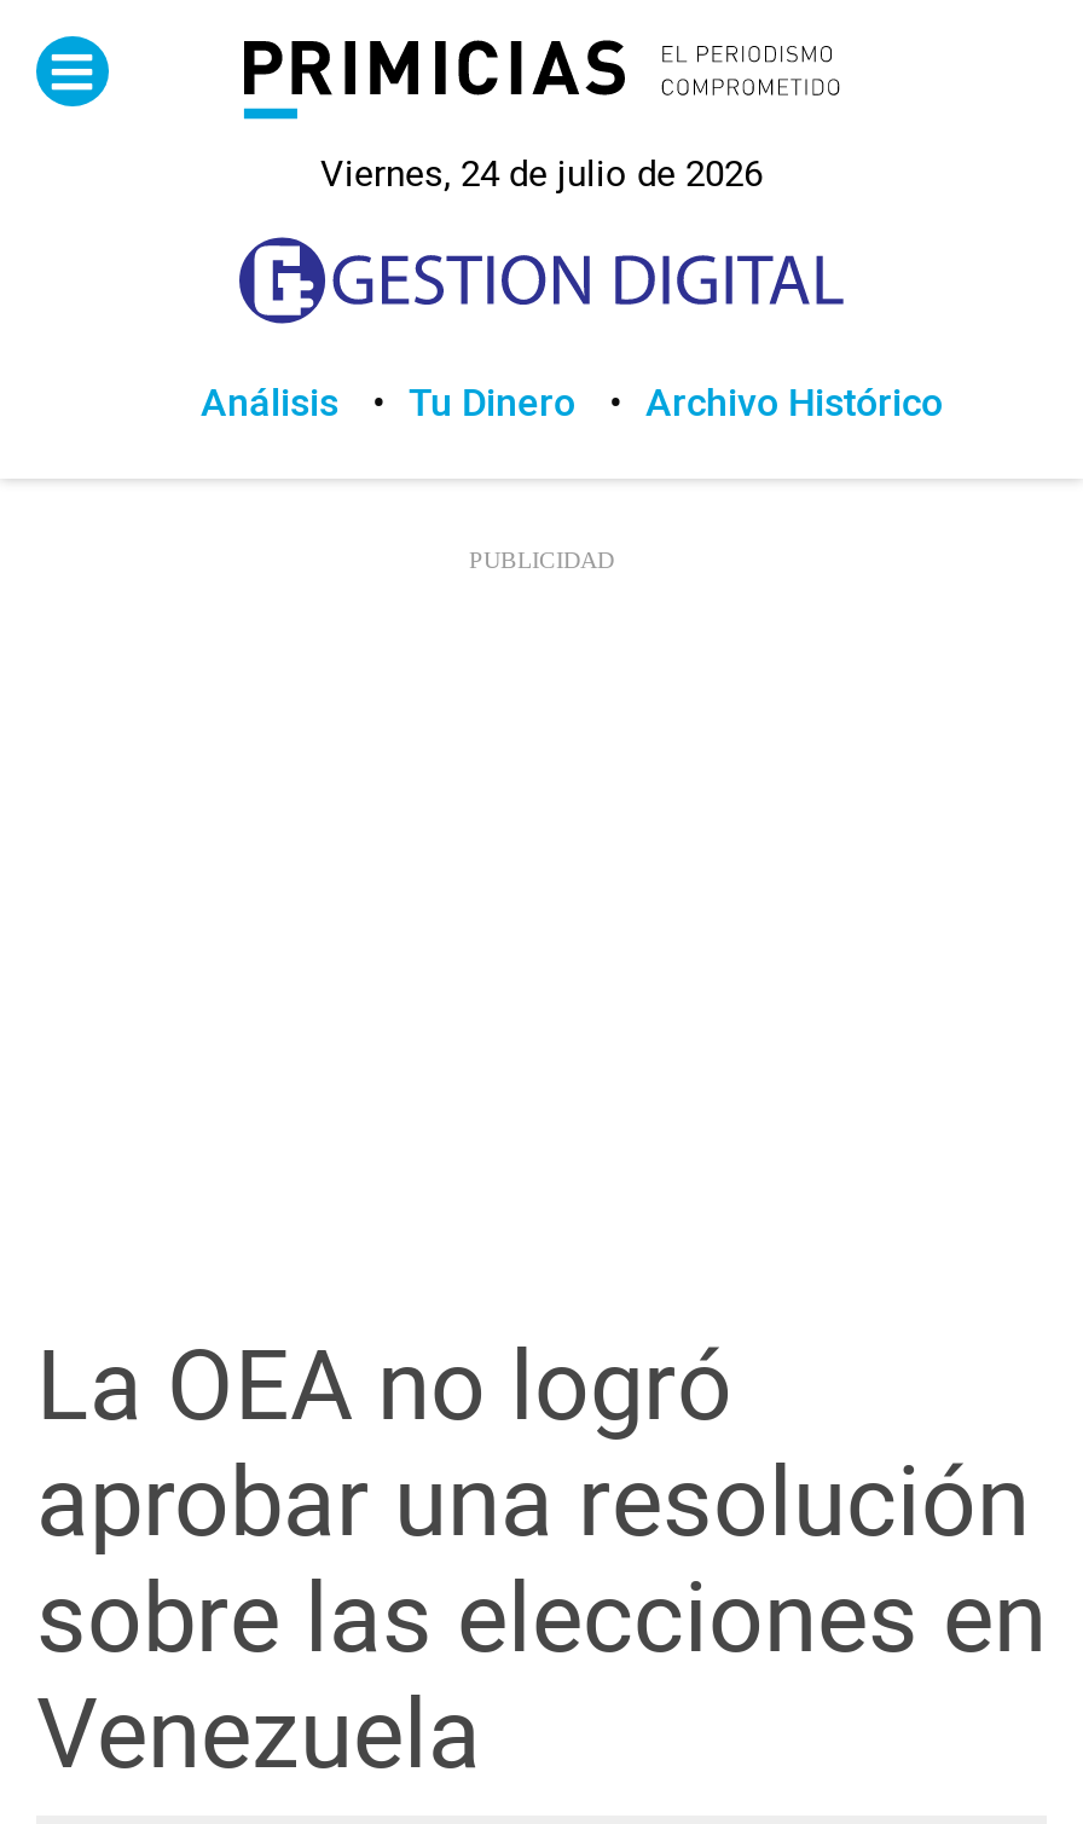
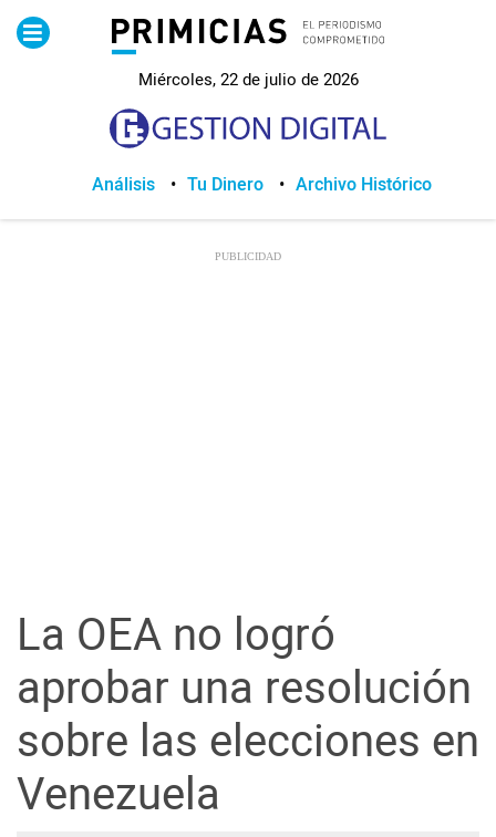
- Viernes, 24 de julio de 2026
+ Miércoles, 22 de julio de 2026
